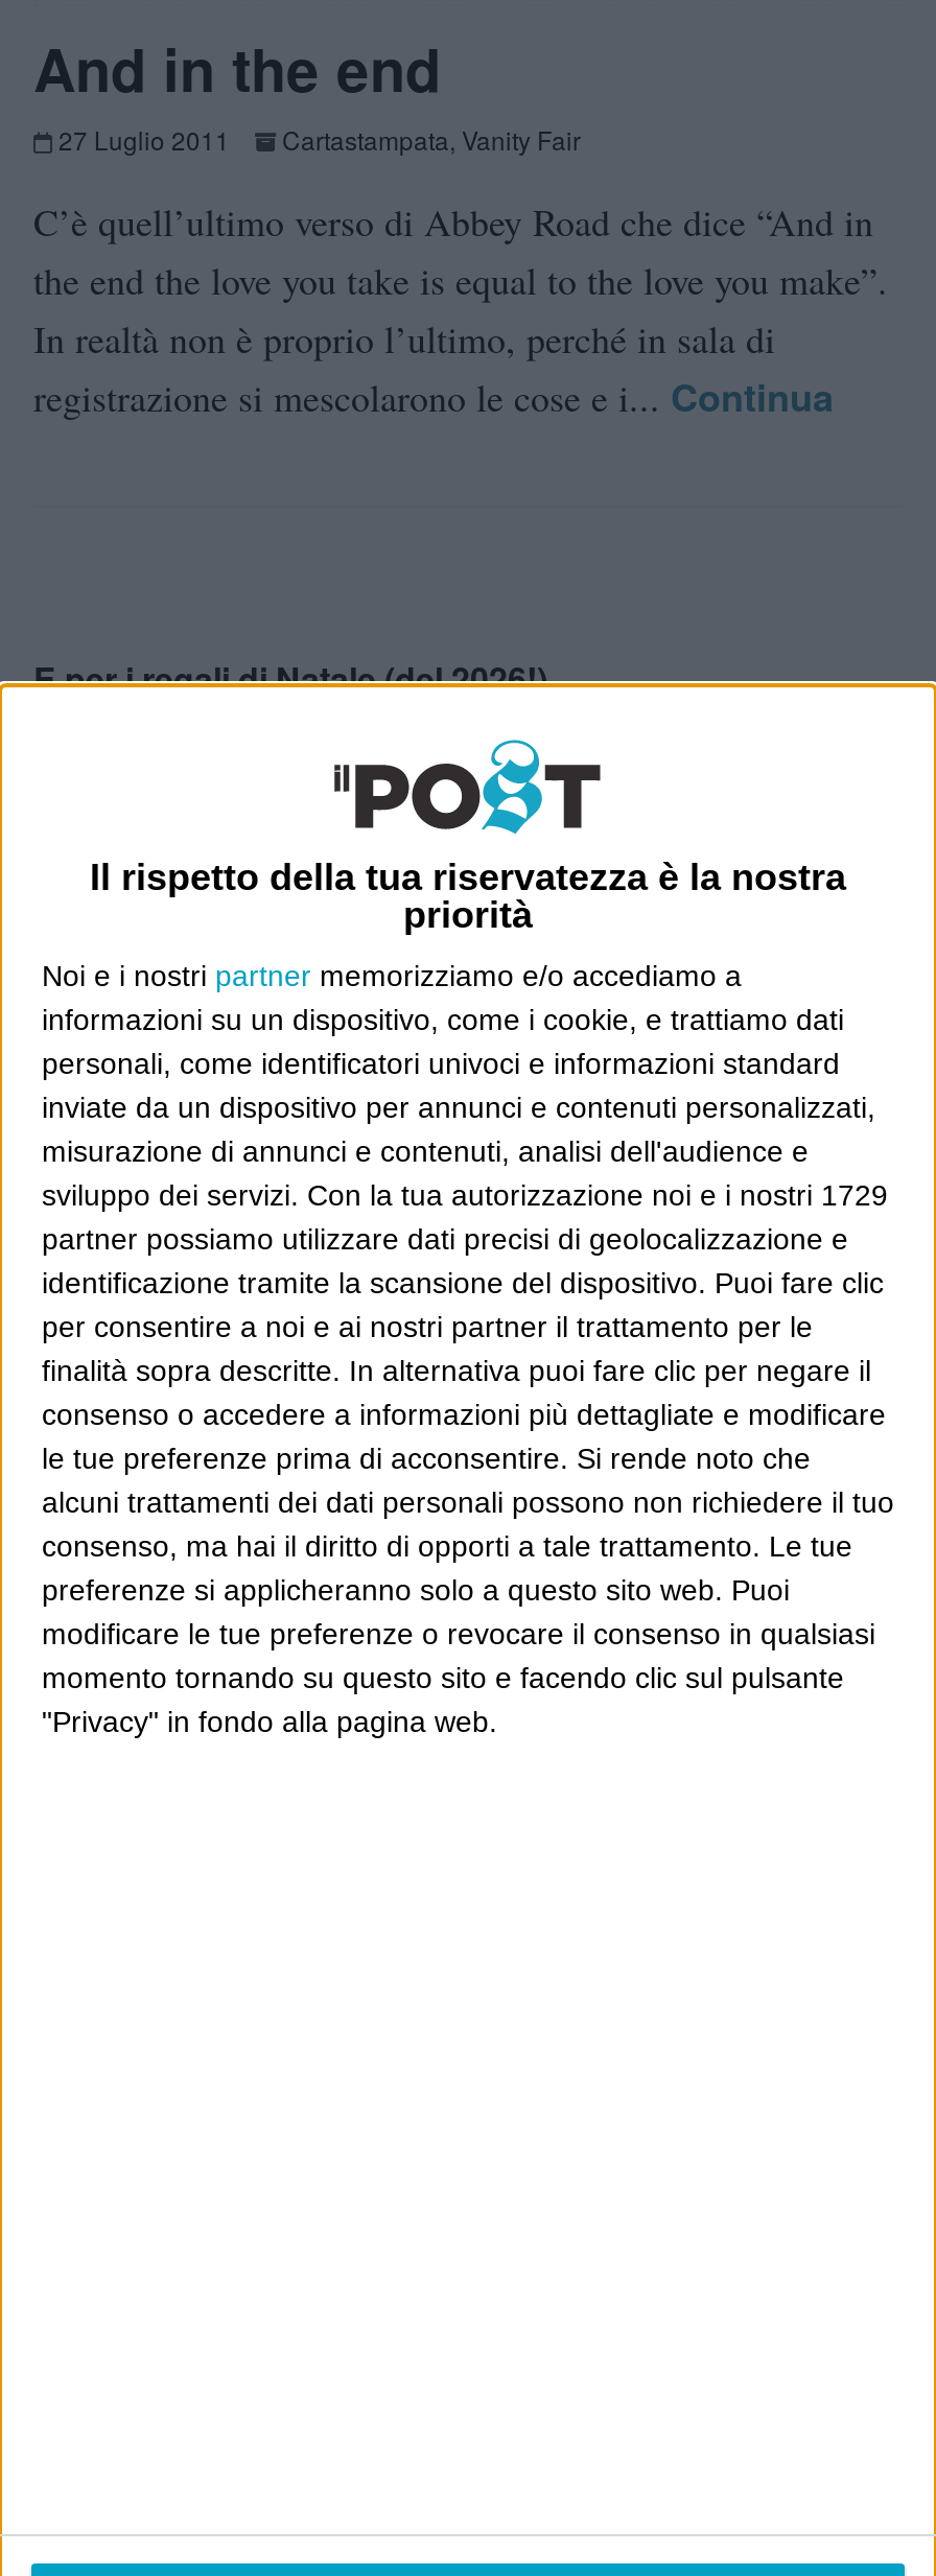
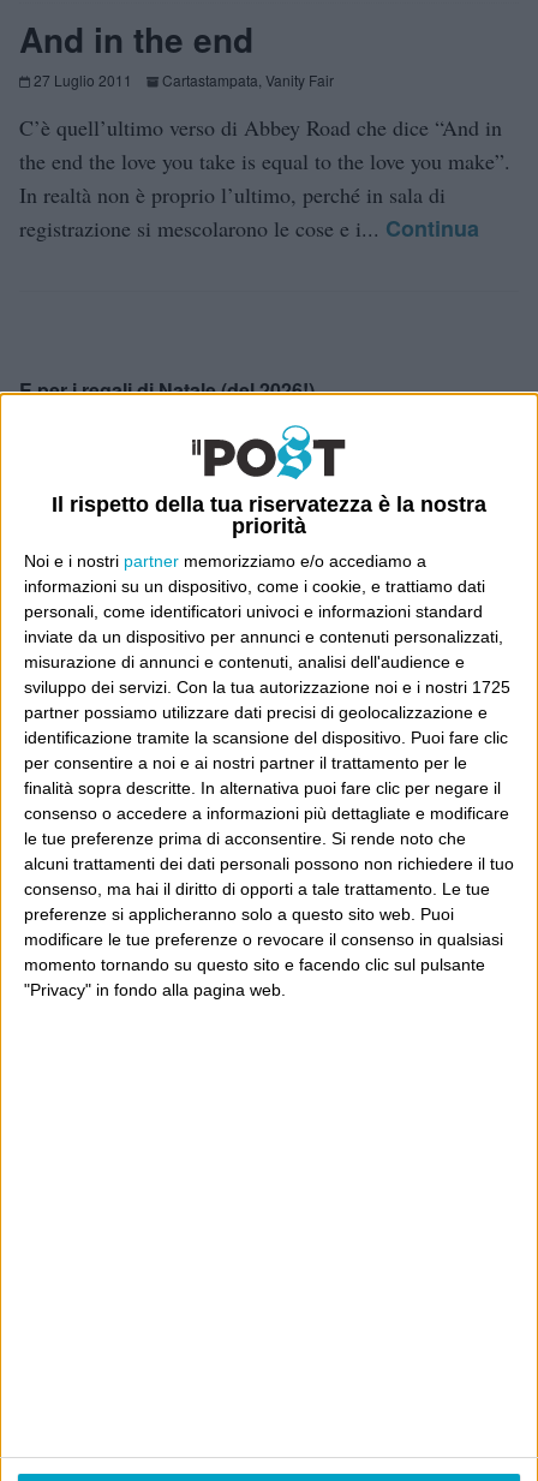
- sviluppo dei servizi. Con la tua autorizzazione noi e i nostri 1729
+ sviluppo dei servizi. Con la tua autorizzazione noi e i nostri 1725
